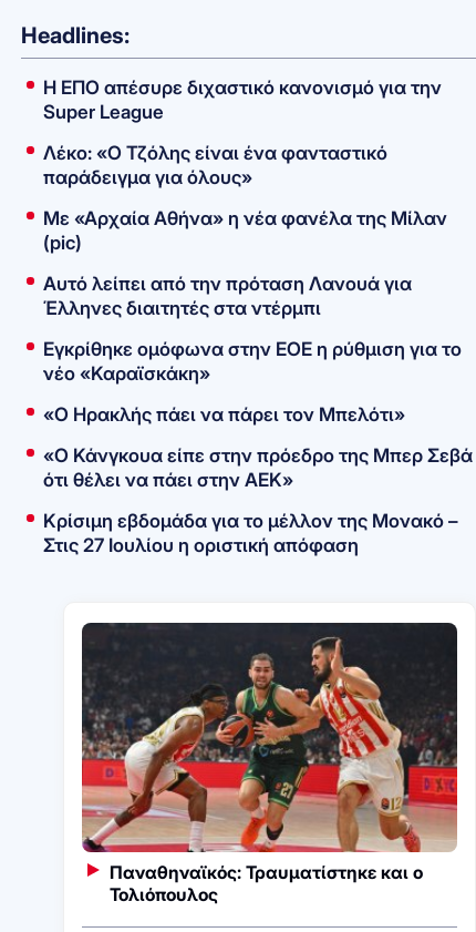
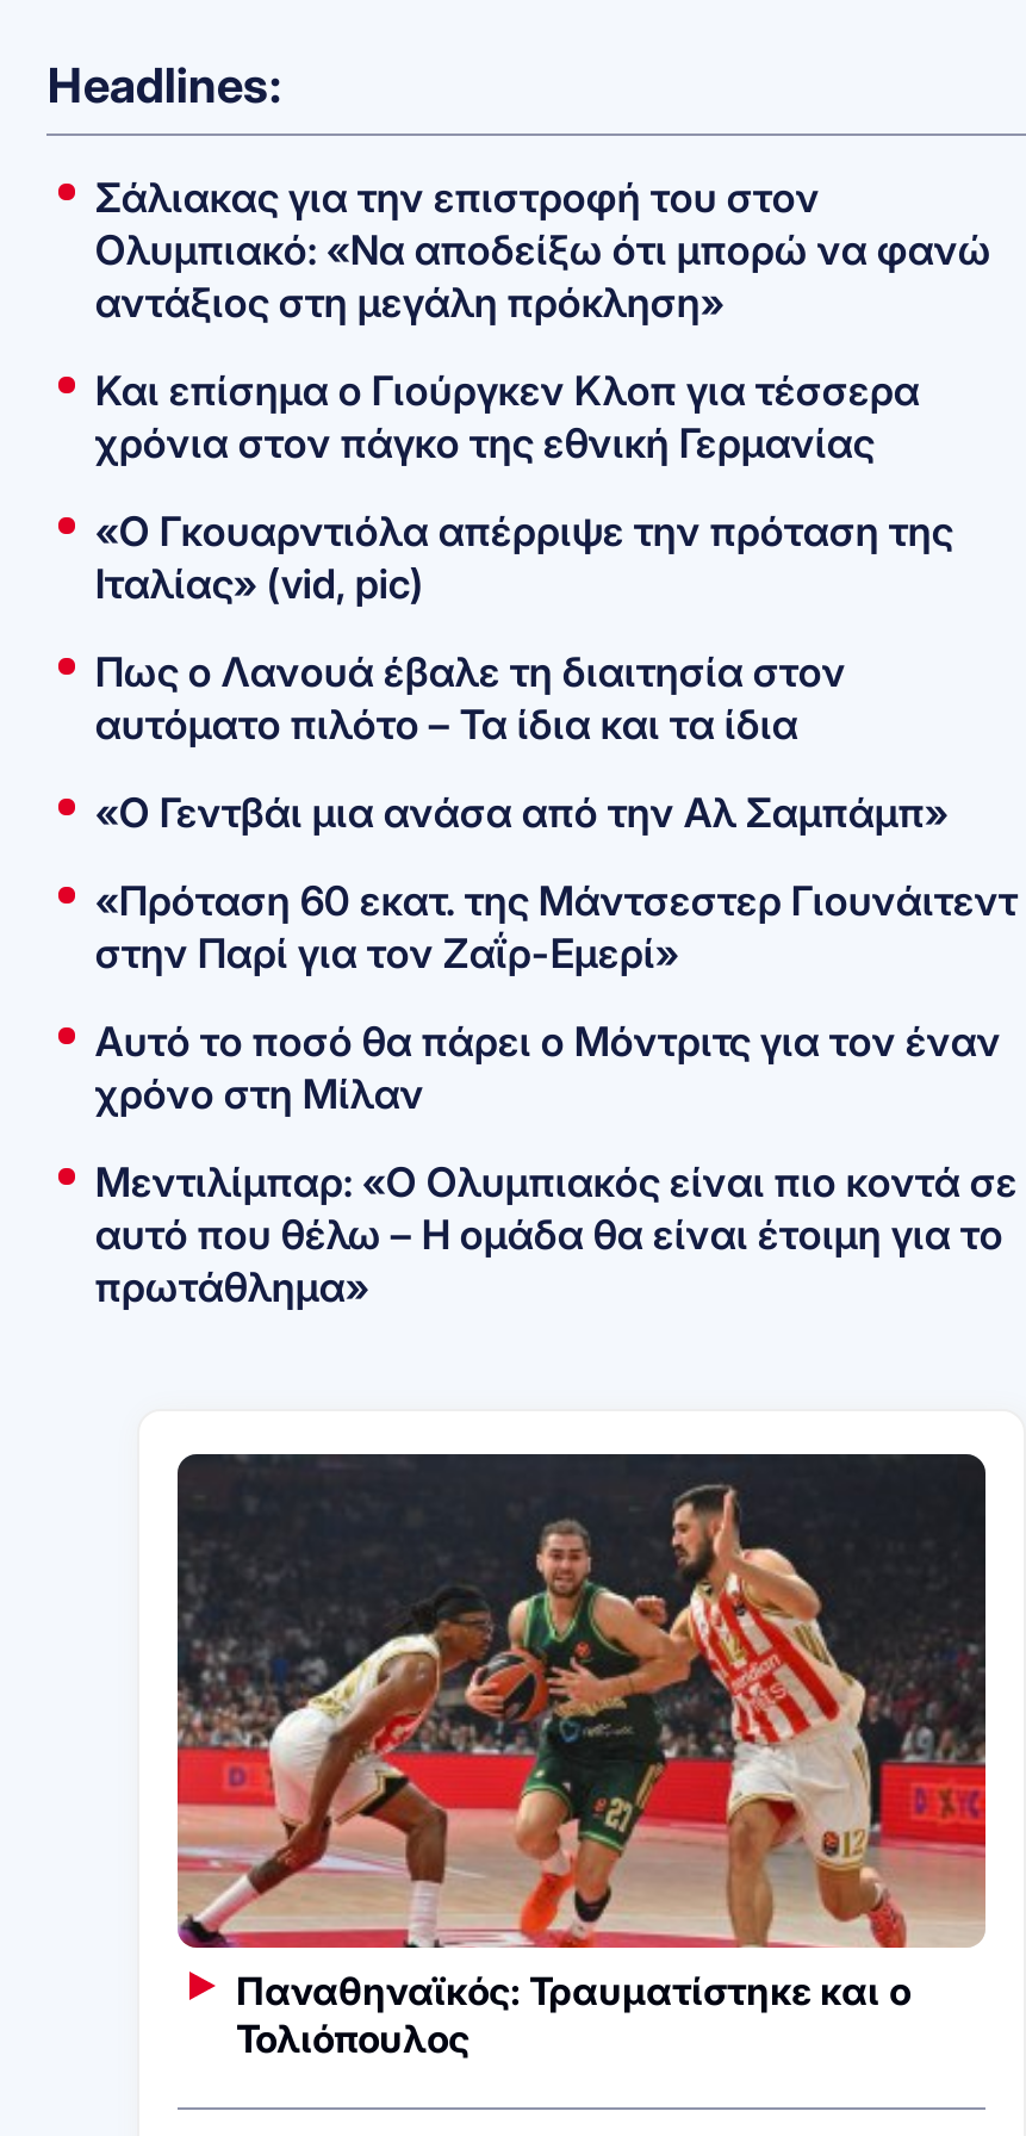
- Η ΕΠΟ απέσυρε διχαστικό κανονισμό για την
- Super League
+ Σάλιακας για την επιστροφή του στον
+ Ολυμπιακό: «Να αποδείξω ότι μπορώ να φανώ
+ αντάξιος στη μεγάλη πρόκληση»

- Λέκο: «Ο Τζόλης είναι ένα φανταστικό
- παράδειγμα για όλους»
+ Και επίσημα ο Γιούργκεν Κλοπ για τέσσερα
+ χρόνια στον πάγκο της εθνική Γερμανίας

- Με «Αρχαία Αθήνα» η νέα φανέλα της Μίλαν
- (pic)
+ «Ο Γκουαρντιόλα απέρριψε την πρόταση της
+ Ιταλίας» (vid, pic)

- Αυτό λείπει από την πρόταση Λανουά για
- Έλληνες διαιτητές στα ντέρμπι
+ Πως ο Λανουά έβαλε τη διαιτησία στον
+ αυτόματο πιλότο – Τα ίδια και τα ίδια

- Εγκρίθηκε ομόφωνα στην ΕΟΕ η ρύθμιση για το
- νέο «Καραϊσκάκη»
+ «Ο Γεντβάι μια ανάσα από την Αλ Σαμπάμπ»

- «Ο Ηρακλής πάει να πάρει τον Μπελότι»
+ «Πρόταση 60 εκατ. της Μάντσεστερ Γιουνάιτεντ
+ στην Παρί για τον Ζαΐρ-Εμερί»

- «Ο Κάνγκουα είπε στην πρόεδρο της Μπερ Σεβά
- ότι θέλει να πάει στην ΑΕΚ»
+ Αυτό το ποσό θα πάρει ο Μόντριτς για τον έναν
+ χρόνο στη Μίλαν

- Κρίσιμη εβδομάδα για το μέλλον της Μονακό –
- Στις 27 Ιουλίου η οριστική απόφαση
+ Μεντιλίμπαρ: «Ο Ολυμπιακός είναι πιο κοντά σε
+ αυτό που θέλω – Η ομάδα θα είναι έτοιμη για το
+ πρωτάθλημα»
